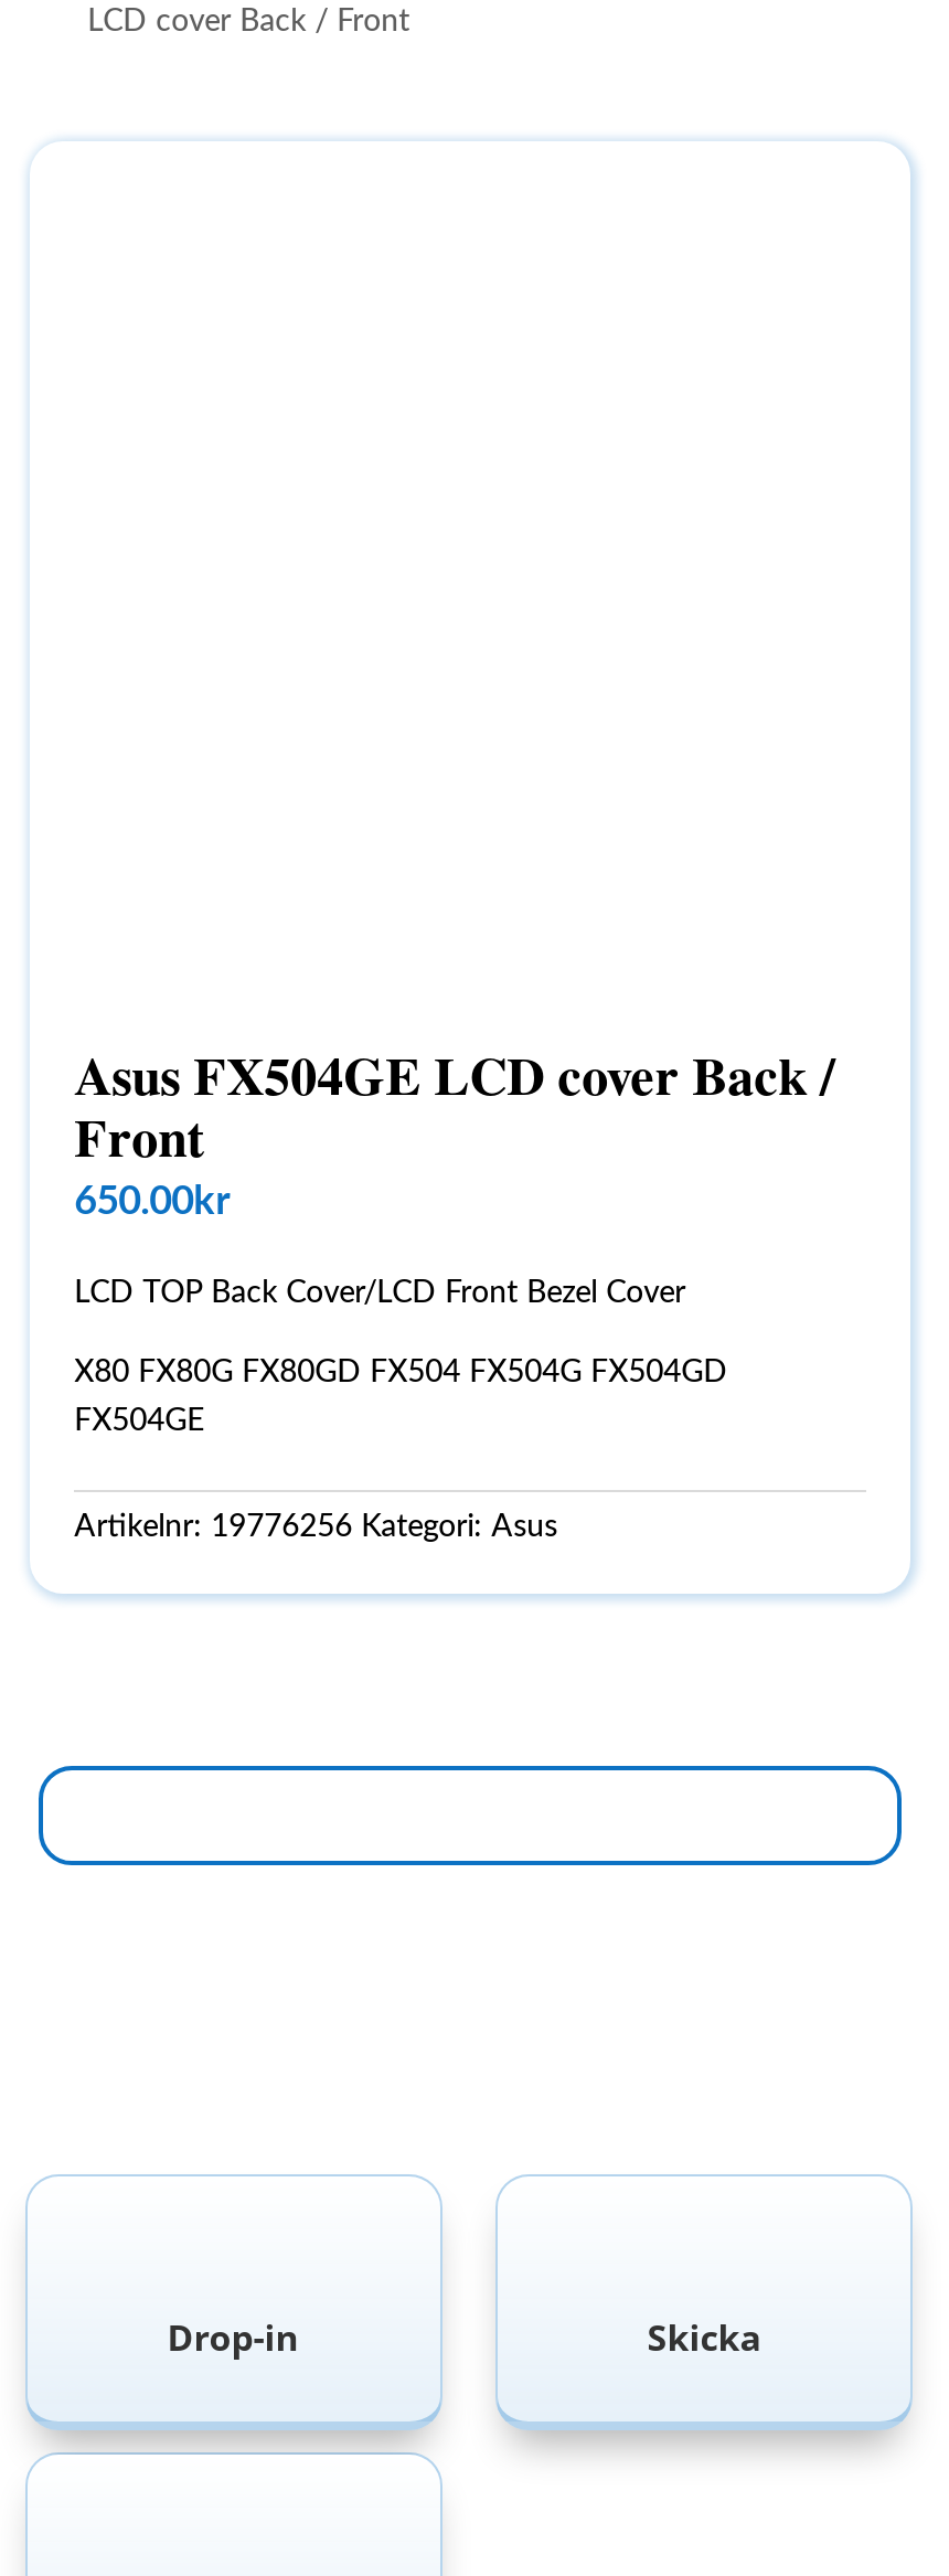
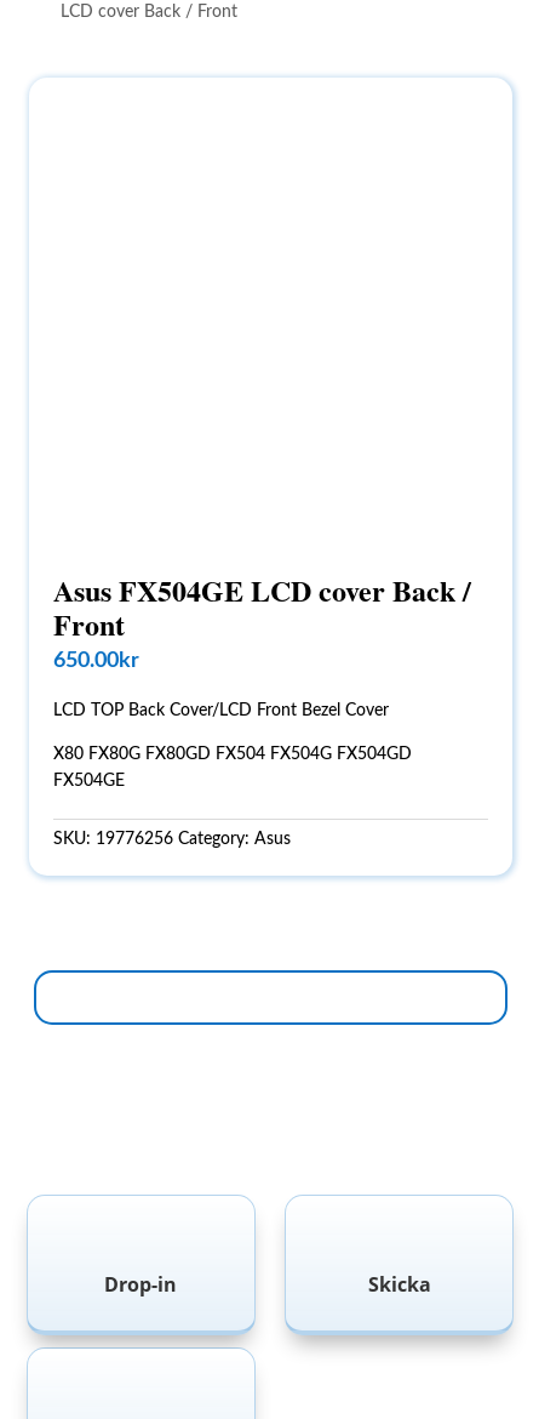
- Artikelnr: 19776256 Kategori: Asus
+ SKU: 19776256 Category: Asus
